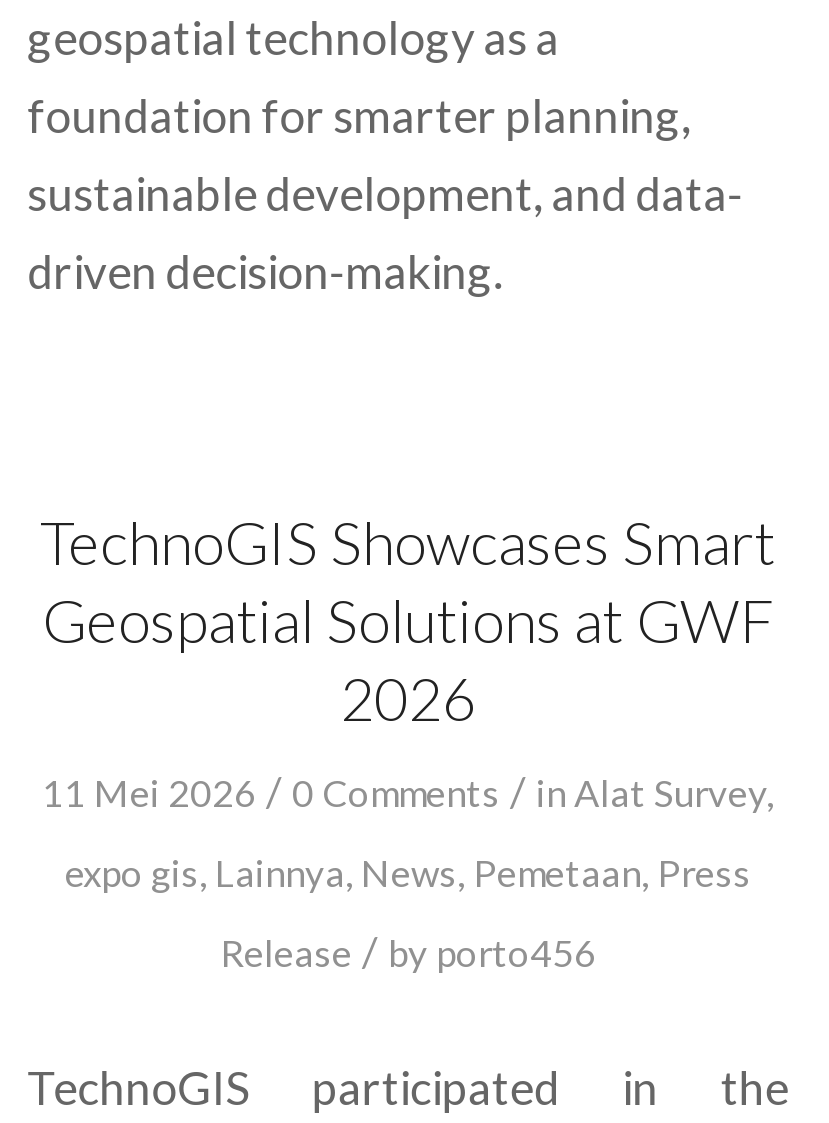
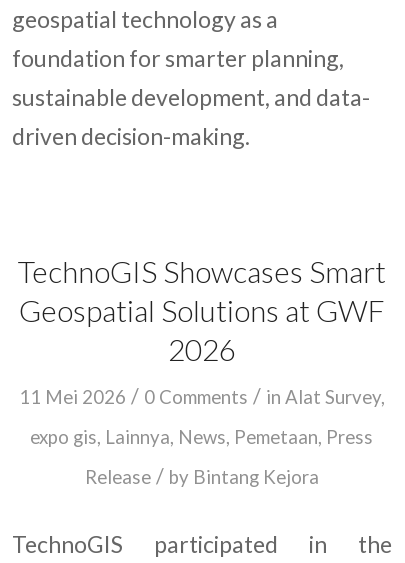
- Release / by porto456
+ Release / by Bintang Kejora
